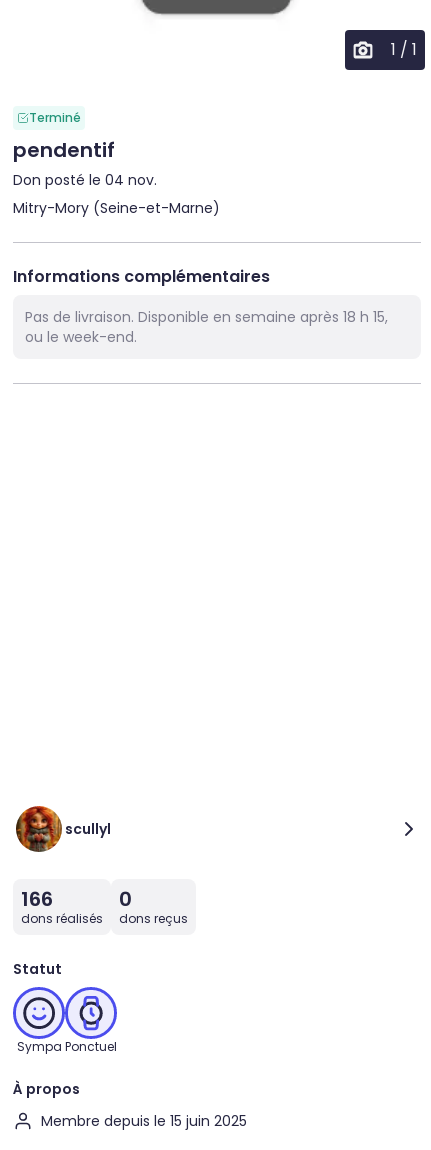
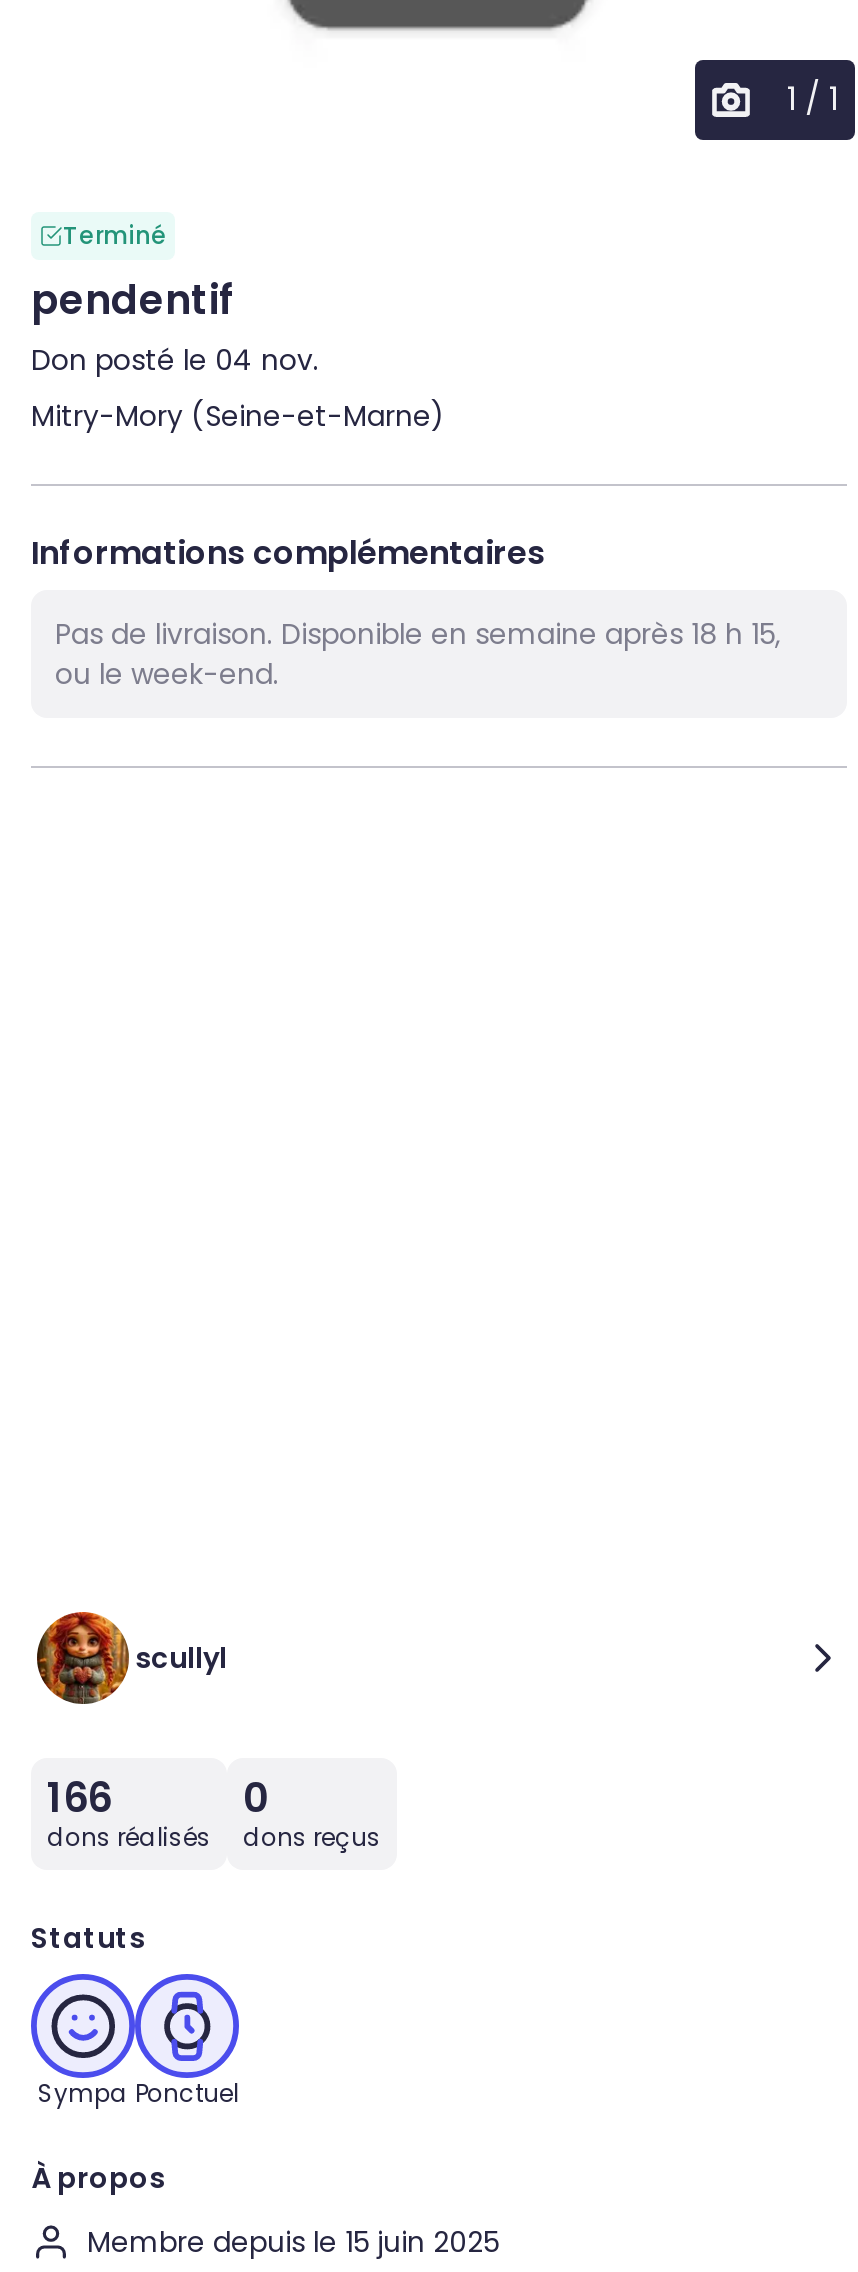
- Statut
+ Statuts
